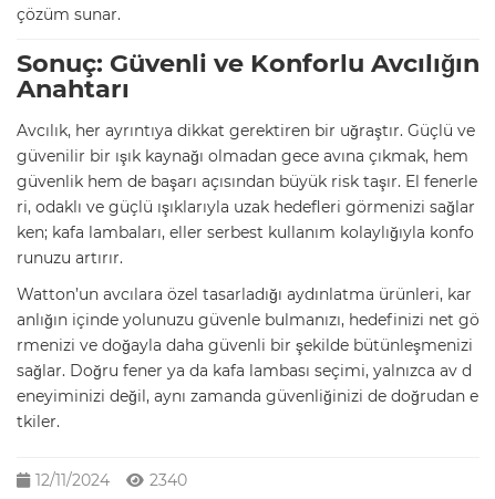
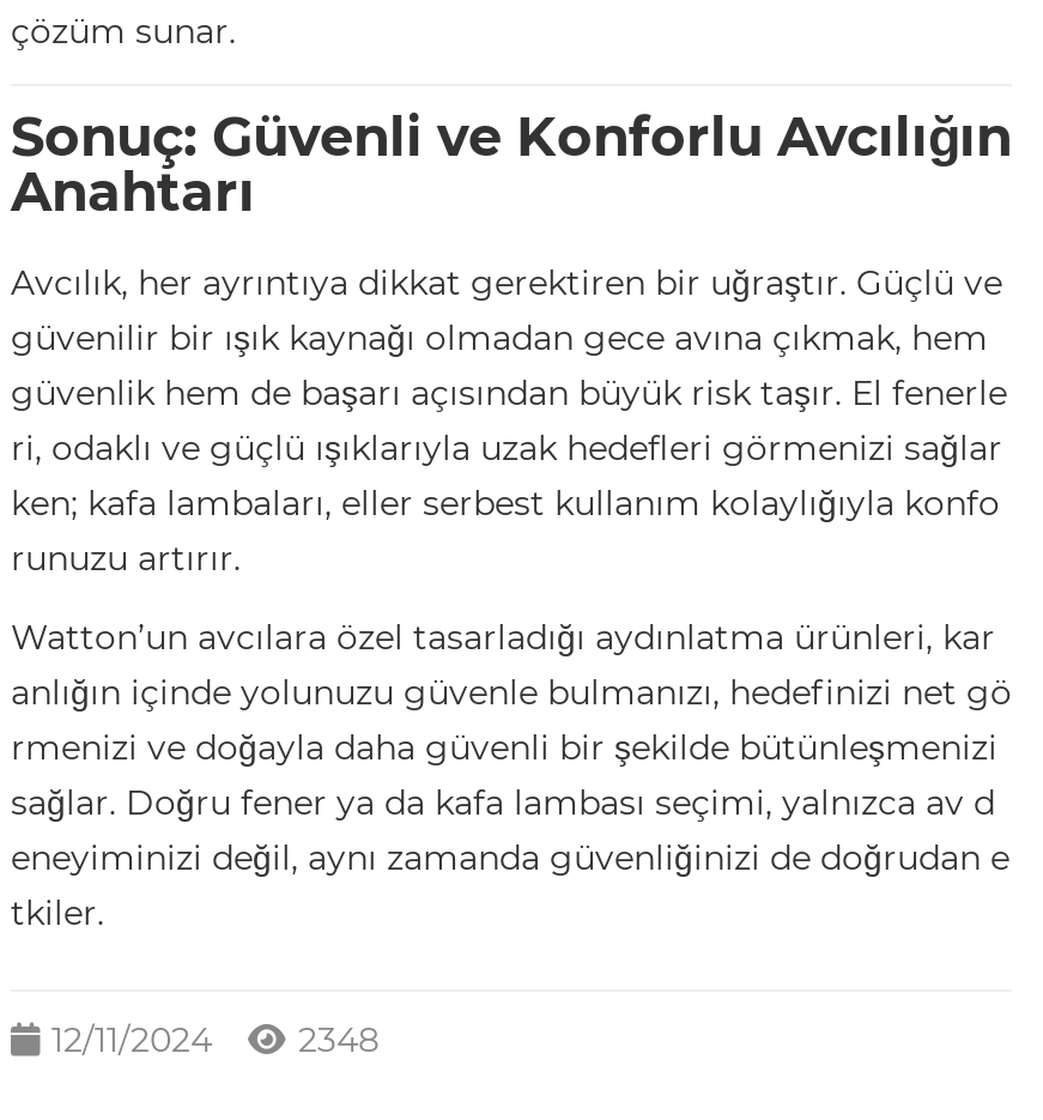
- 12/11/2024 2340
+ 12/11/2024 2348
